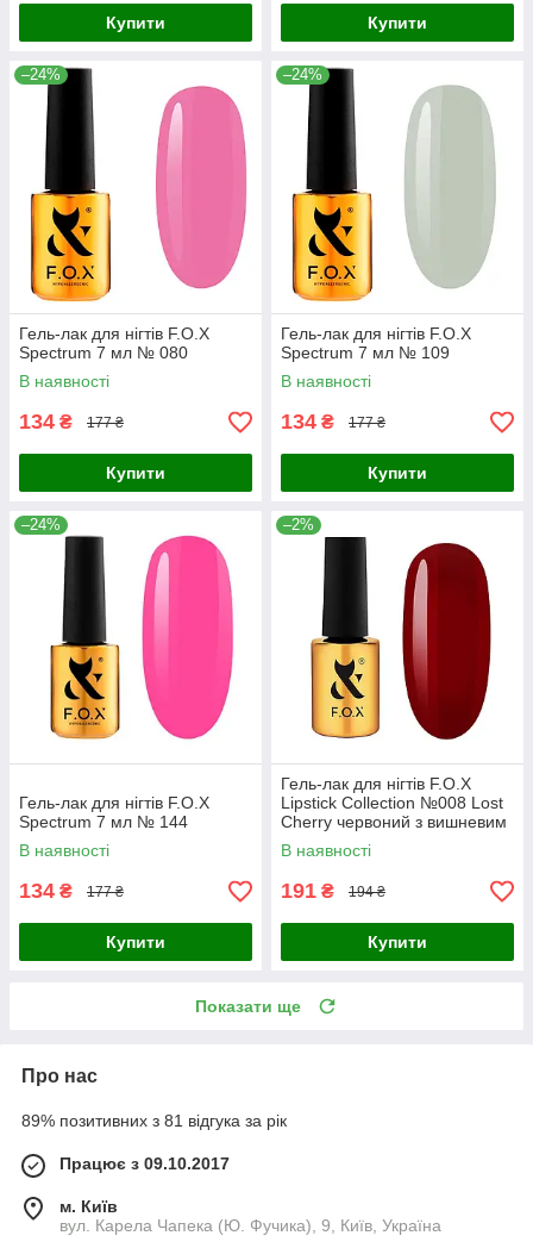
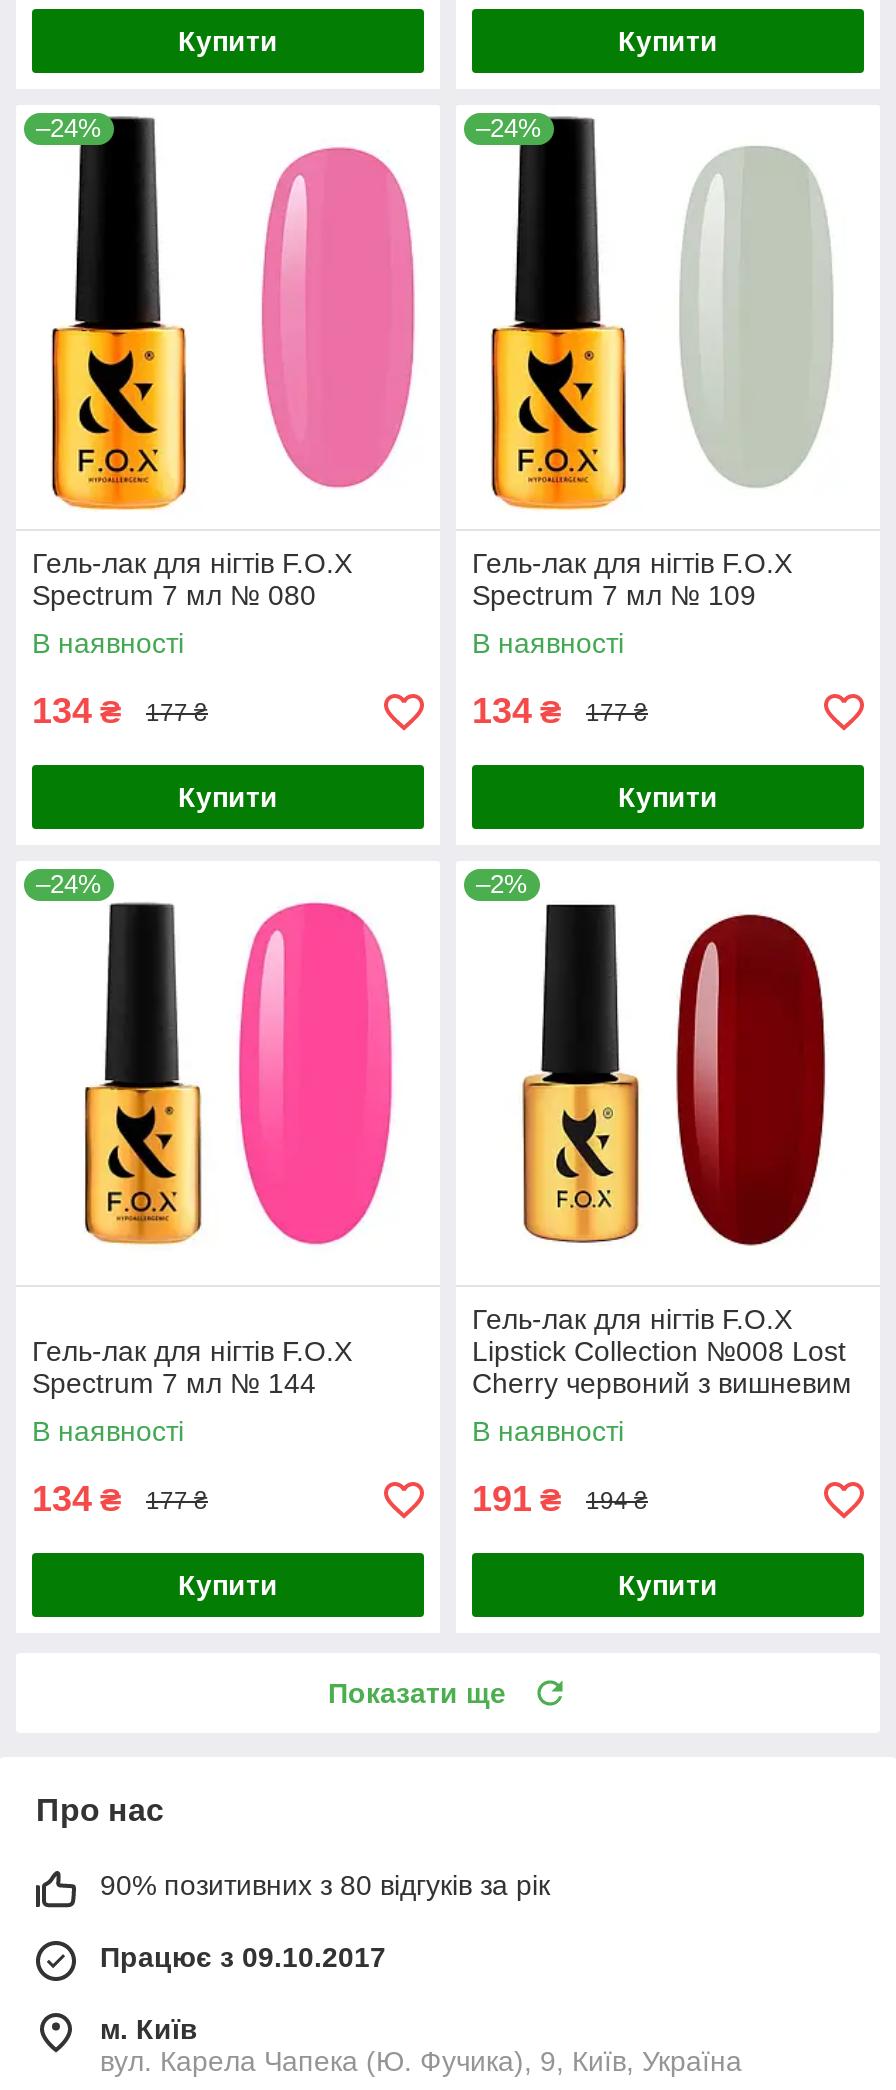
- 89% позитивних з 81 відгука за рік
+ 90% позитивних з 80 відгуків за рік
